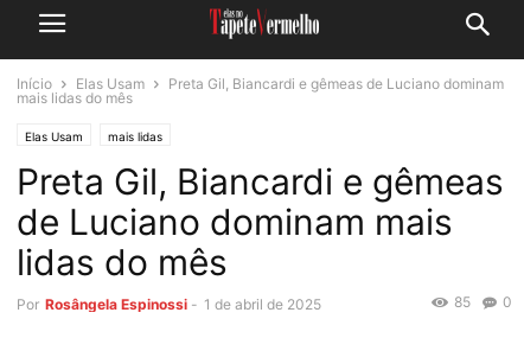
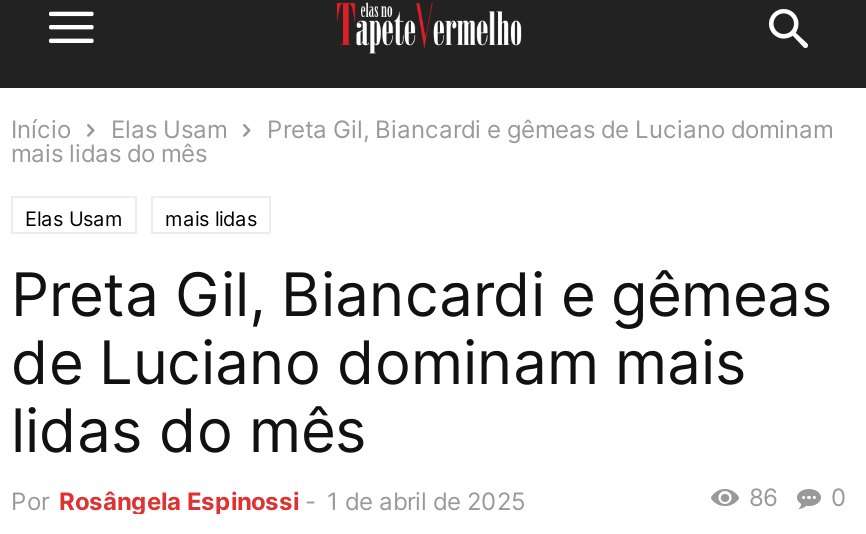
- 85 0
+ 86 0
